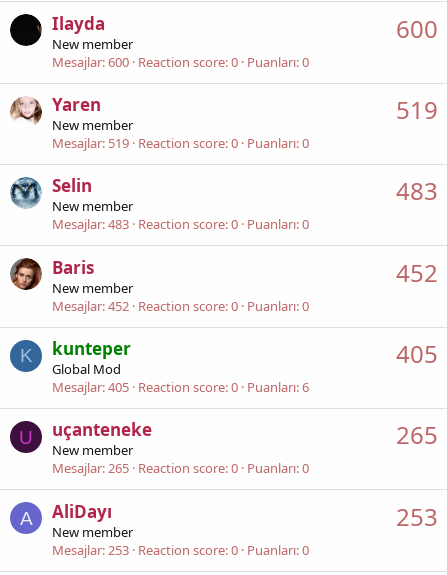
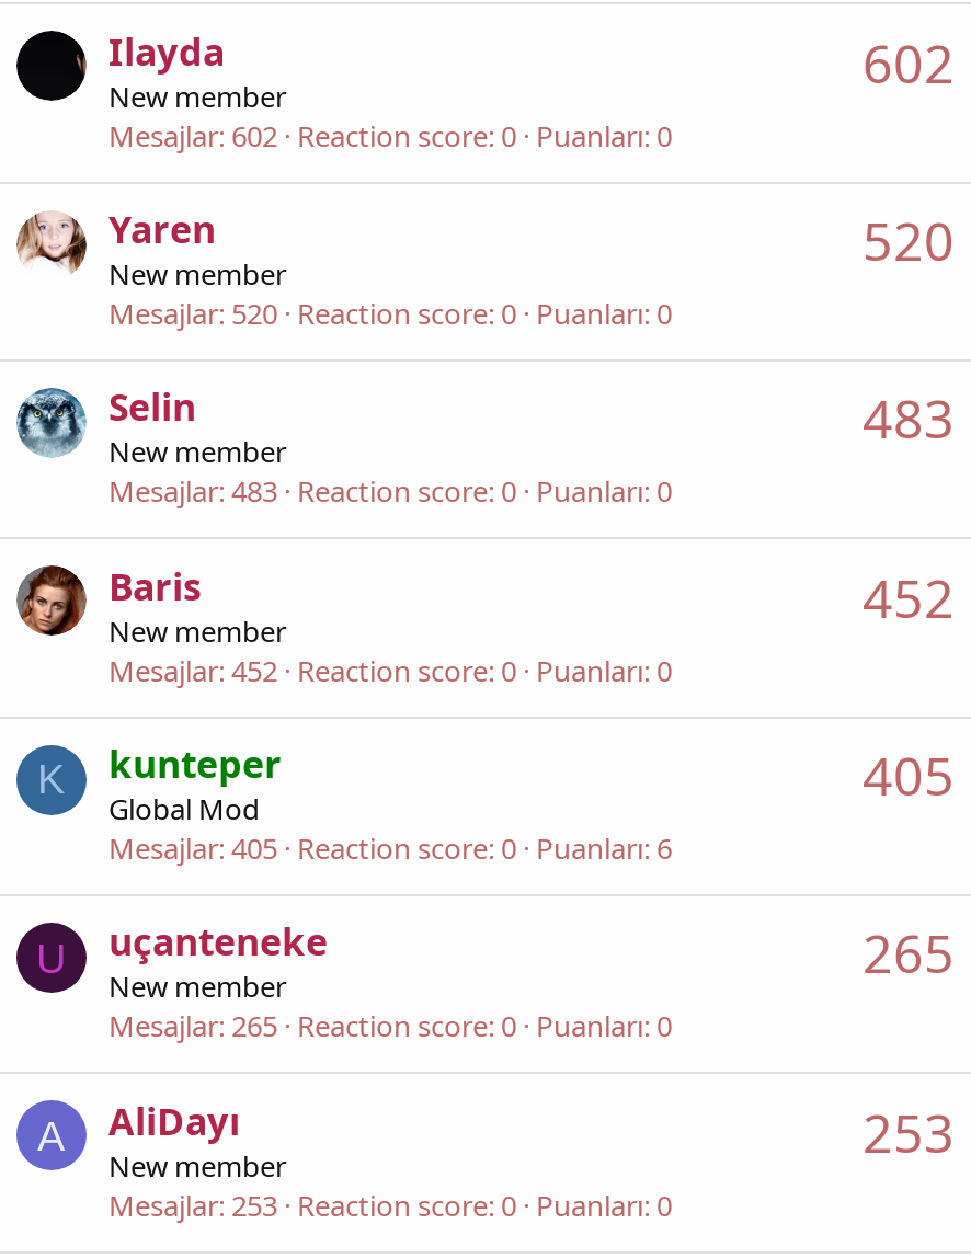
- 600
+ 602

- Mesajlar 600 Reaction score 0 Puanları 0
+ Mesajlar 602 Reaction score 0 Puanları 0

- 519
+ 520

- Mesajlar 519 Reaction score 0 Puanları 0
+ Mesajlar 520 Reaction score 0 Puanları 0
